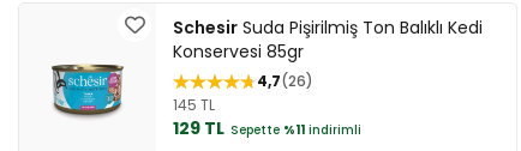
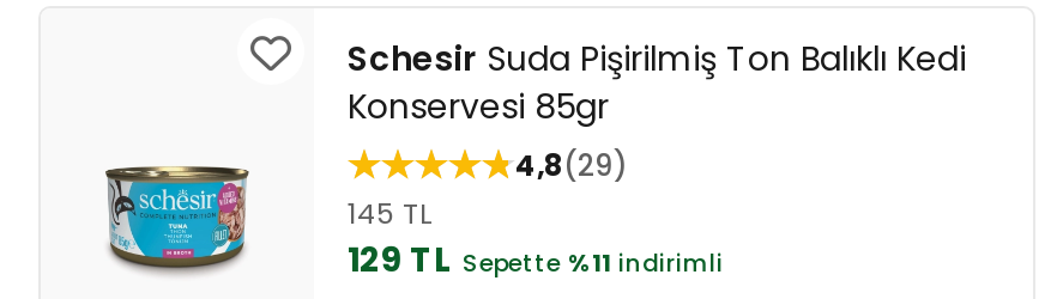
- [image]
+ [image]

- 4,7 26
+ 4,8 29
